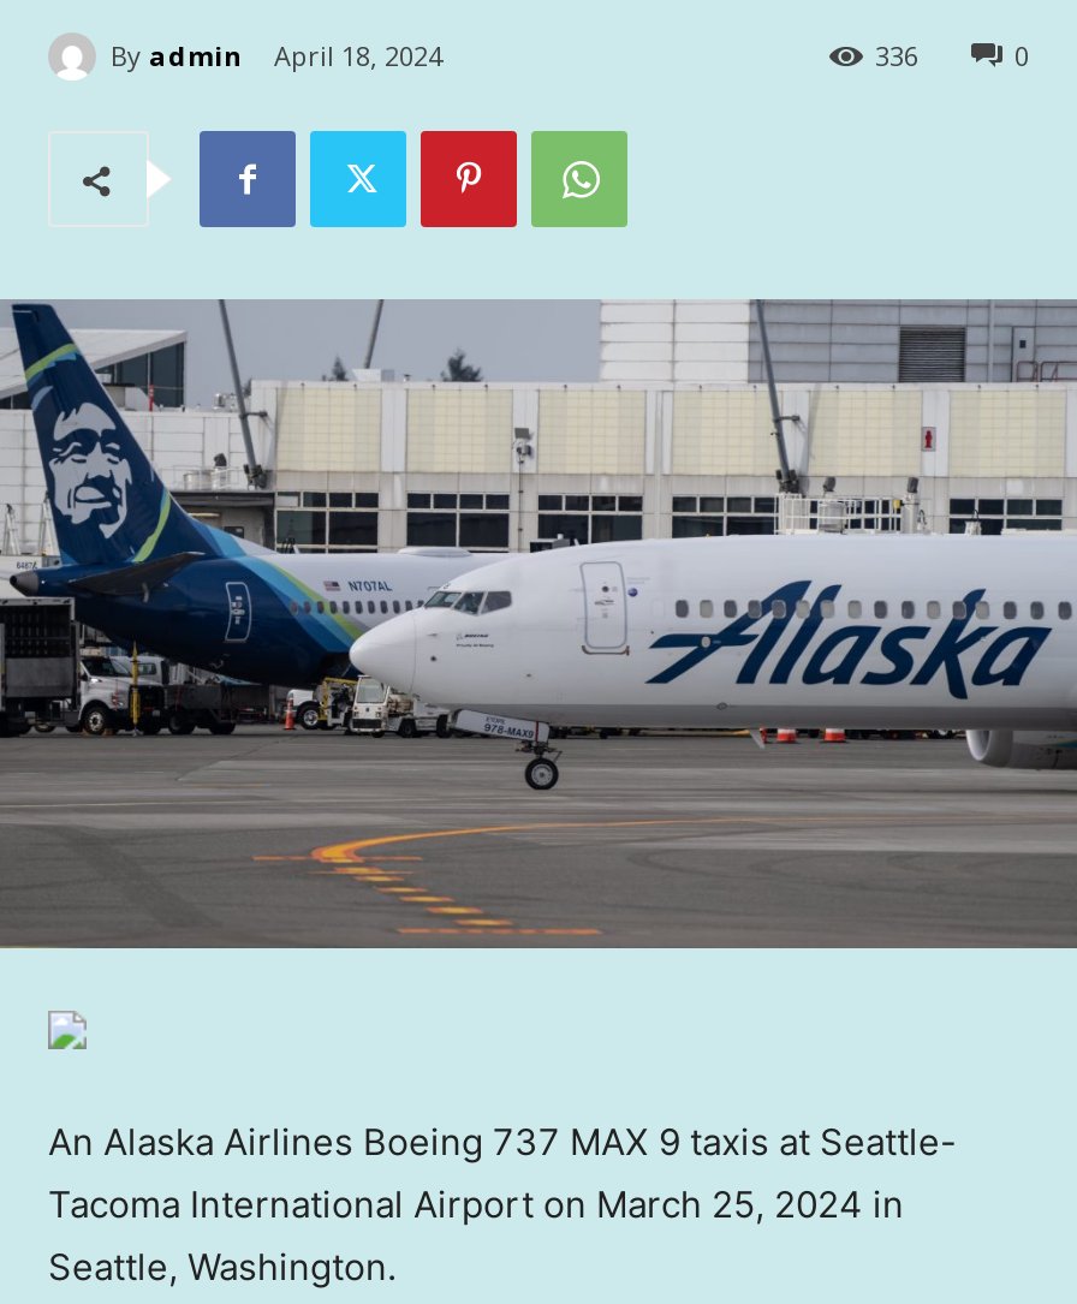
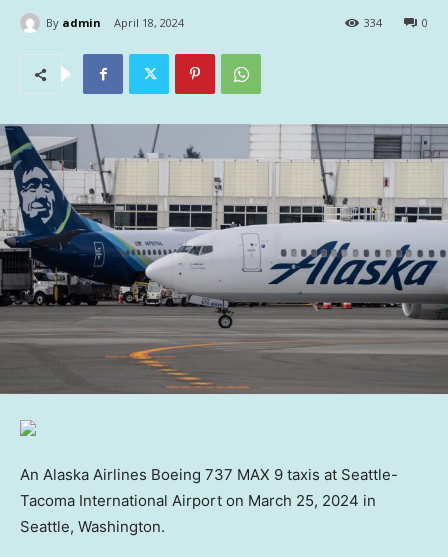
- 336
+ 334
